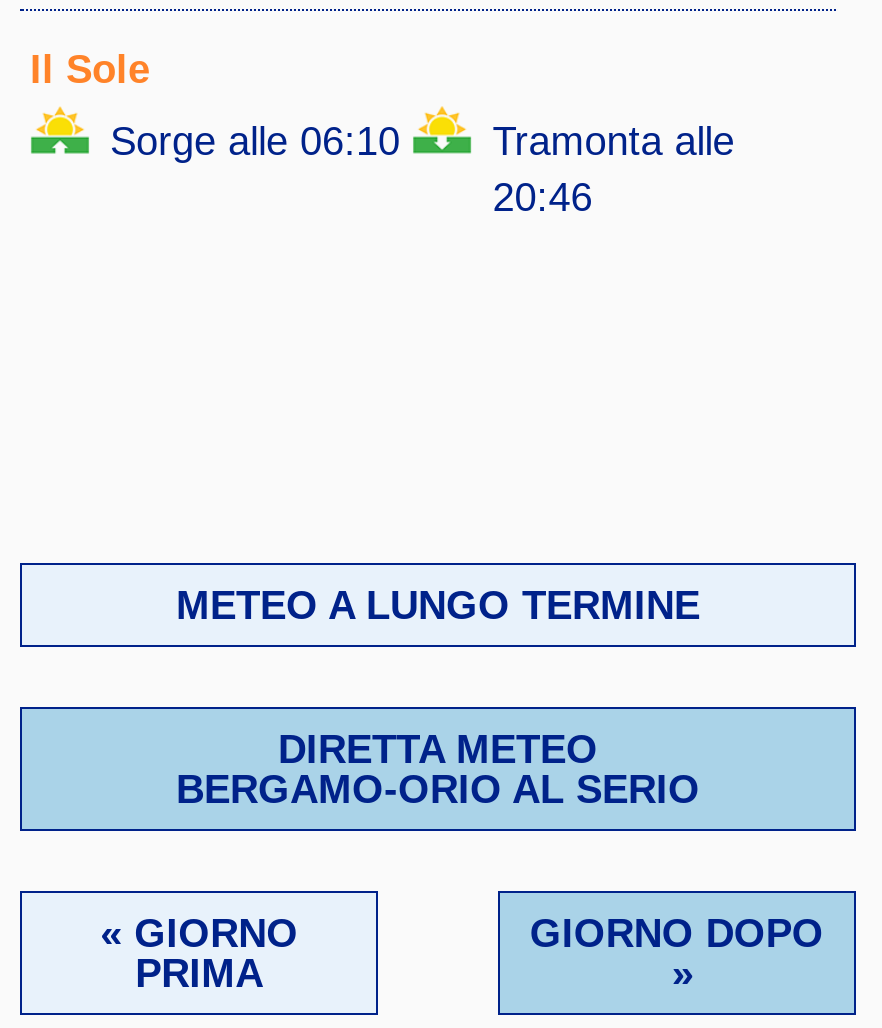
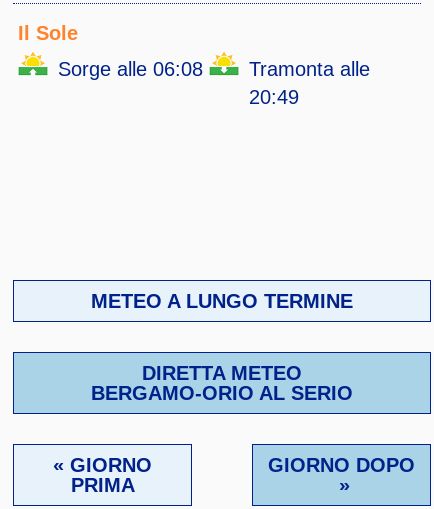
- Sorge alle 06:10
+ Sorge alle 06:08

- 20:46
+ 20:49
